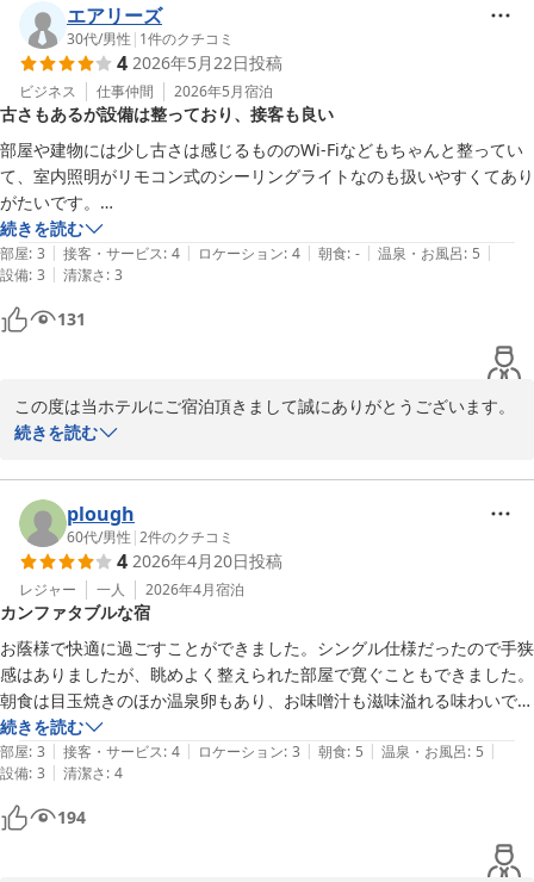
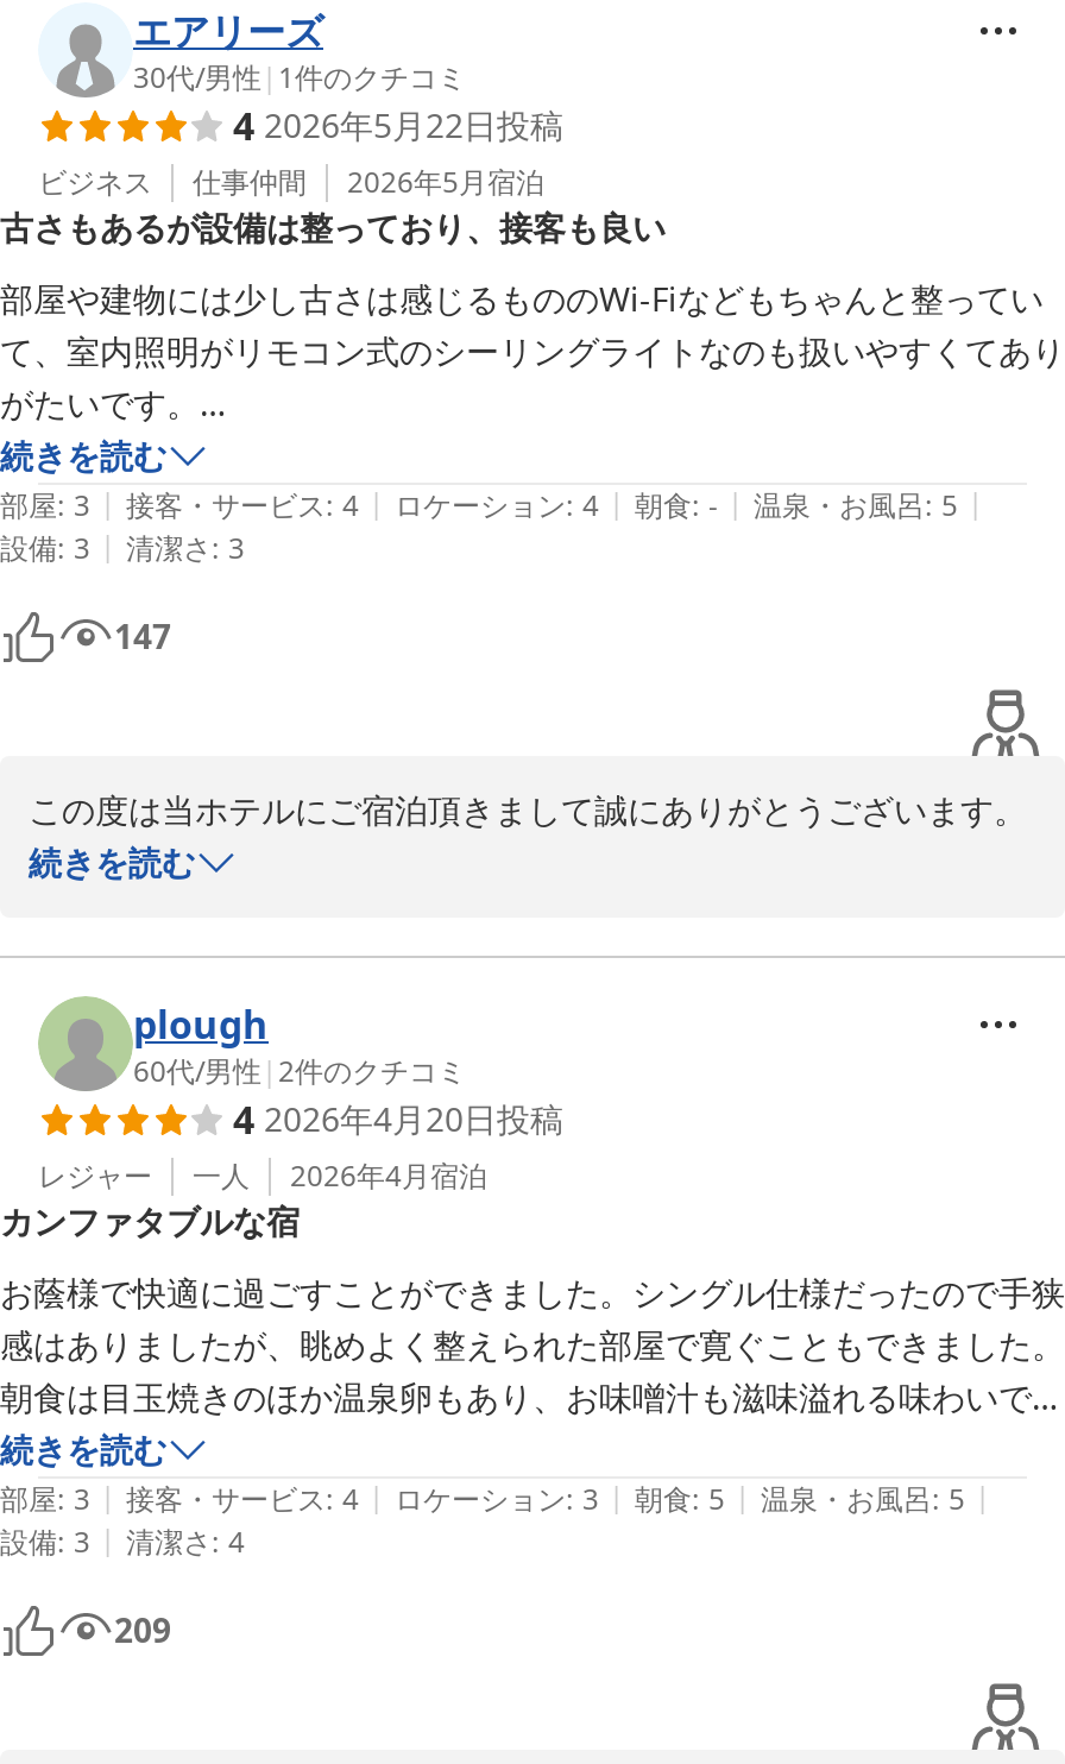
- 131
+ 147

- 194
+ 209
